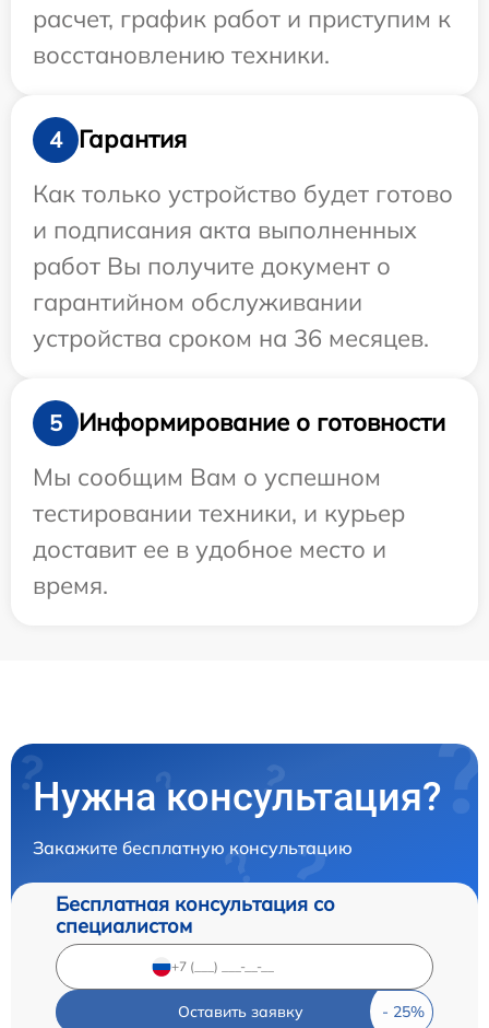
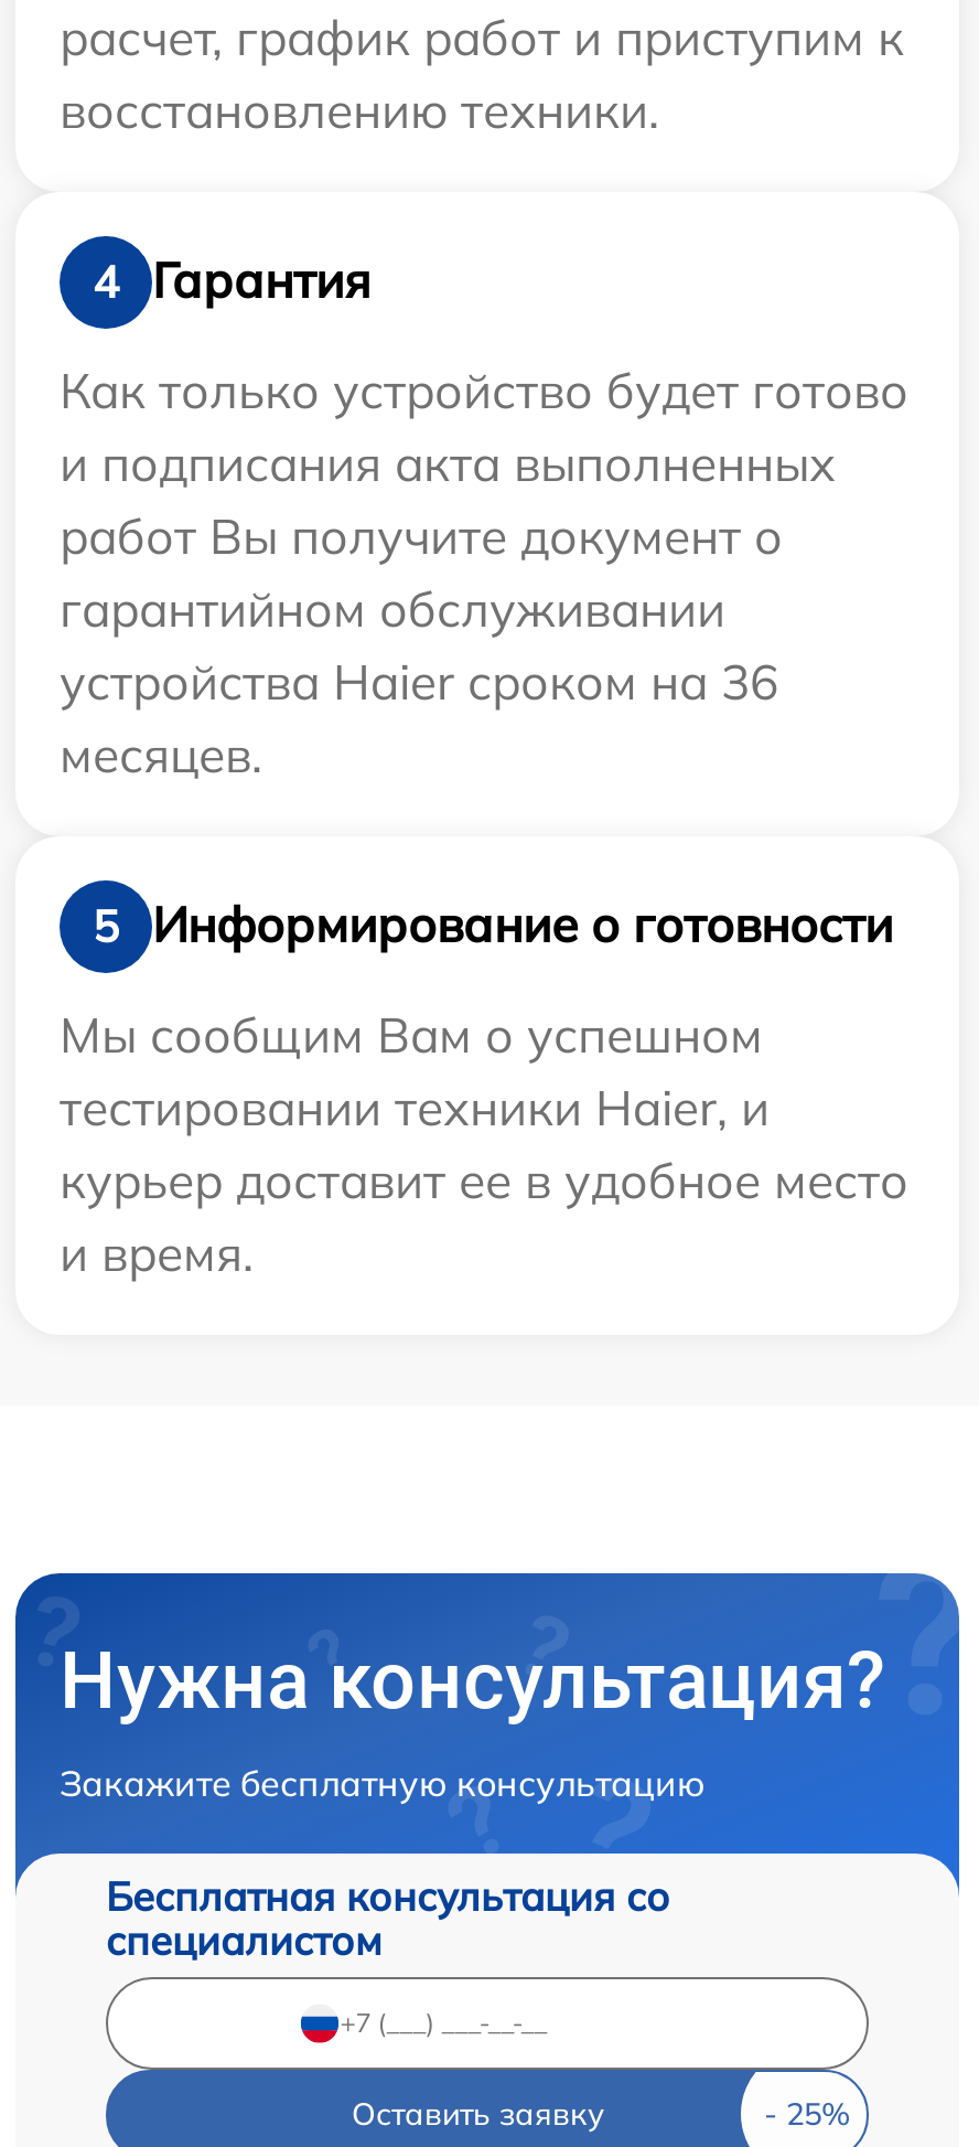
- устройства сроком на 36 месяцев.
+ устройства Haier сроком на 36
+ месяцев.

- тестировании техники, и курьер
- доставит ее в удобное место и
- время.
+ тестировании техники Haier, и
+ курьер доставит ее в удобное место
+ и время.
